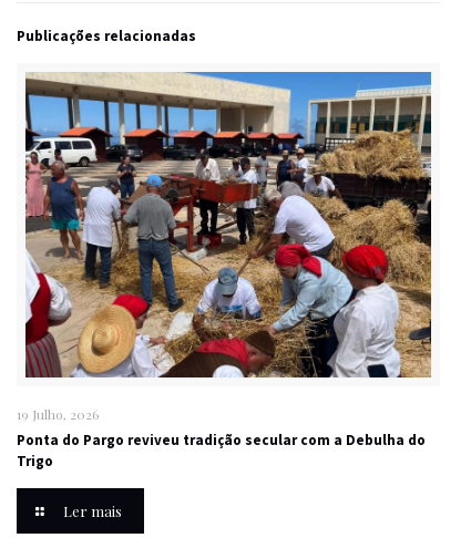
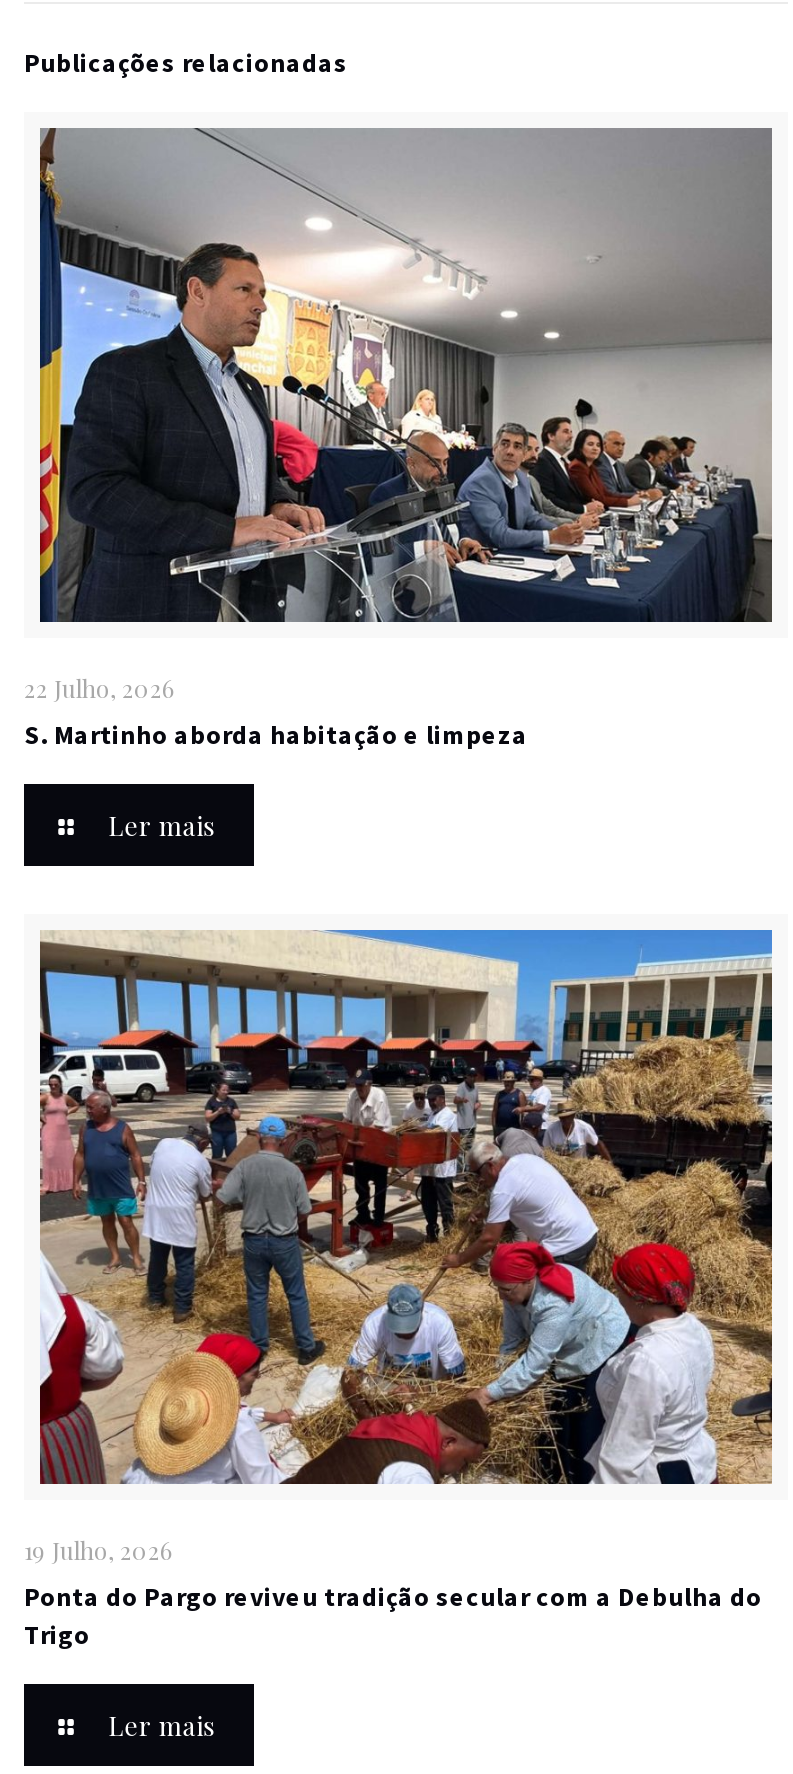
+ [image]
+ 22 Julho, 2026
+ S. Martinho aborda habitação e limpeza
+ Ler mais
